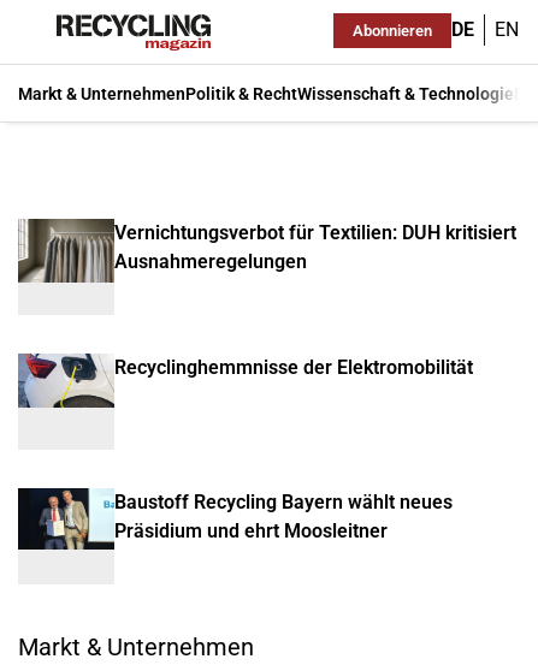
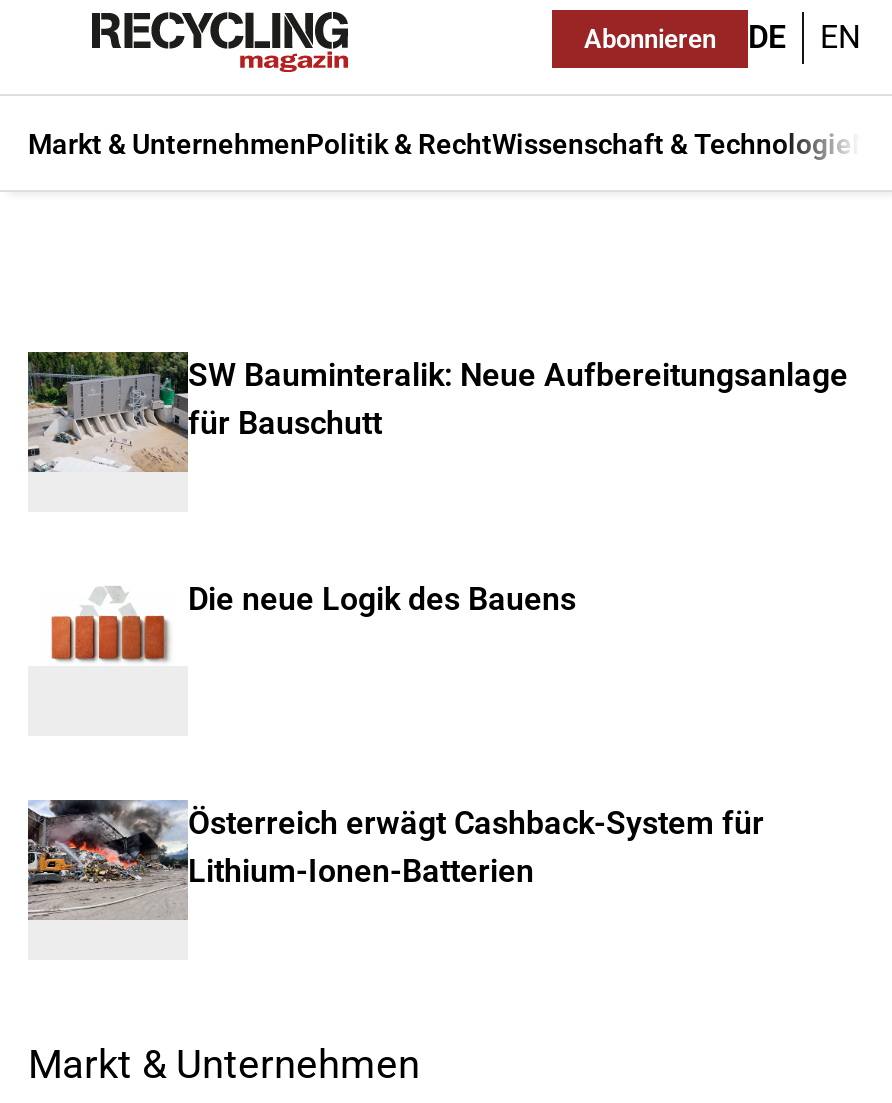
- [image]
- Vernichtungsverbot für Textilien: DUH kritisiert
- Ausnahmeregelungen
+ [image]
+ SW Bauminteralik: Neue Aufbereitungsanlage
+ für Bauschutt

- [image]
- Recyclinghemmnisse der Elektromobilität
+ [image]
+ Die neue Logik des Bauens

- [image]
- Baustoff Recycling Bayern wählt neues
- Präsidium und ehrt Moosleitner
+ [image]
+ Österreich erwägt Cashback-System für
+ Lithium-Ionen-Batterien
